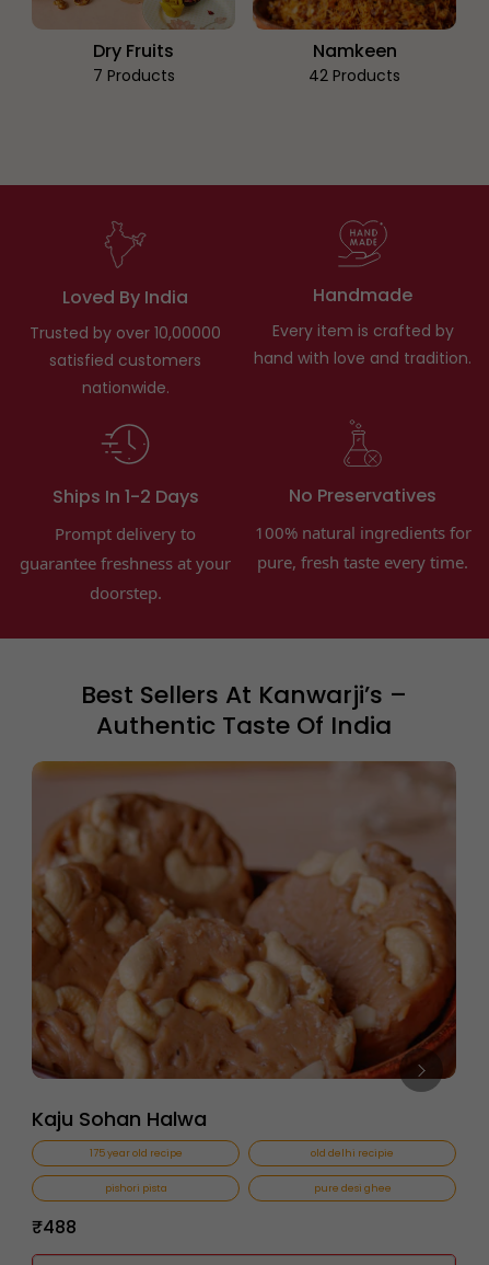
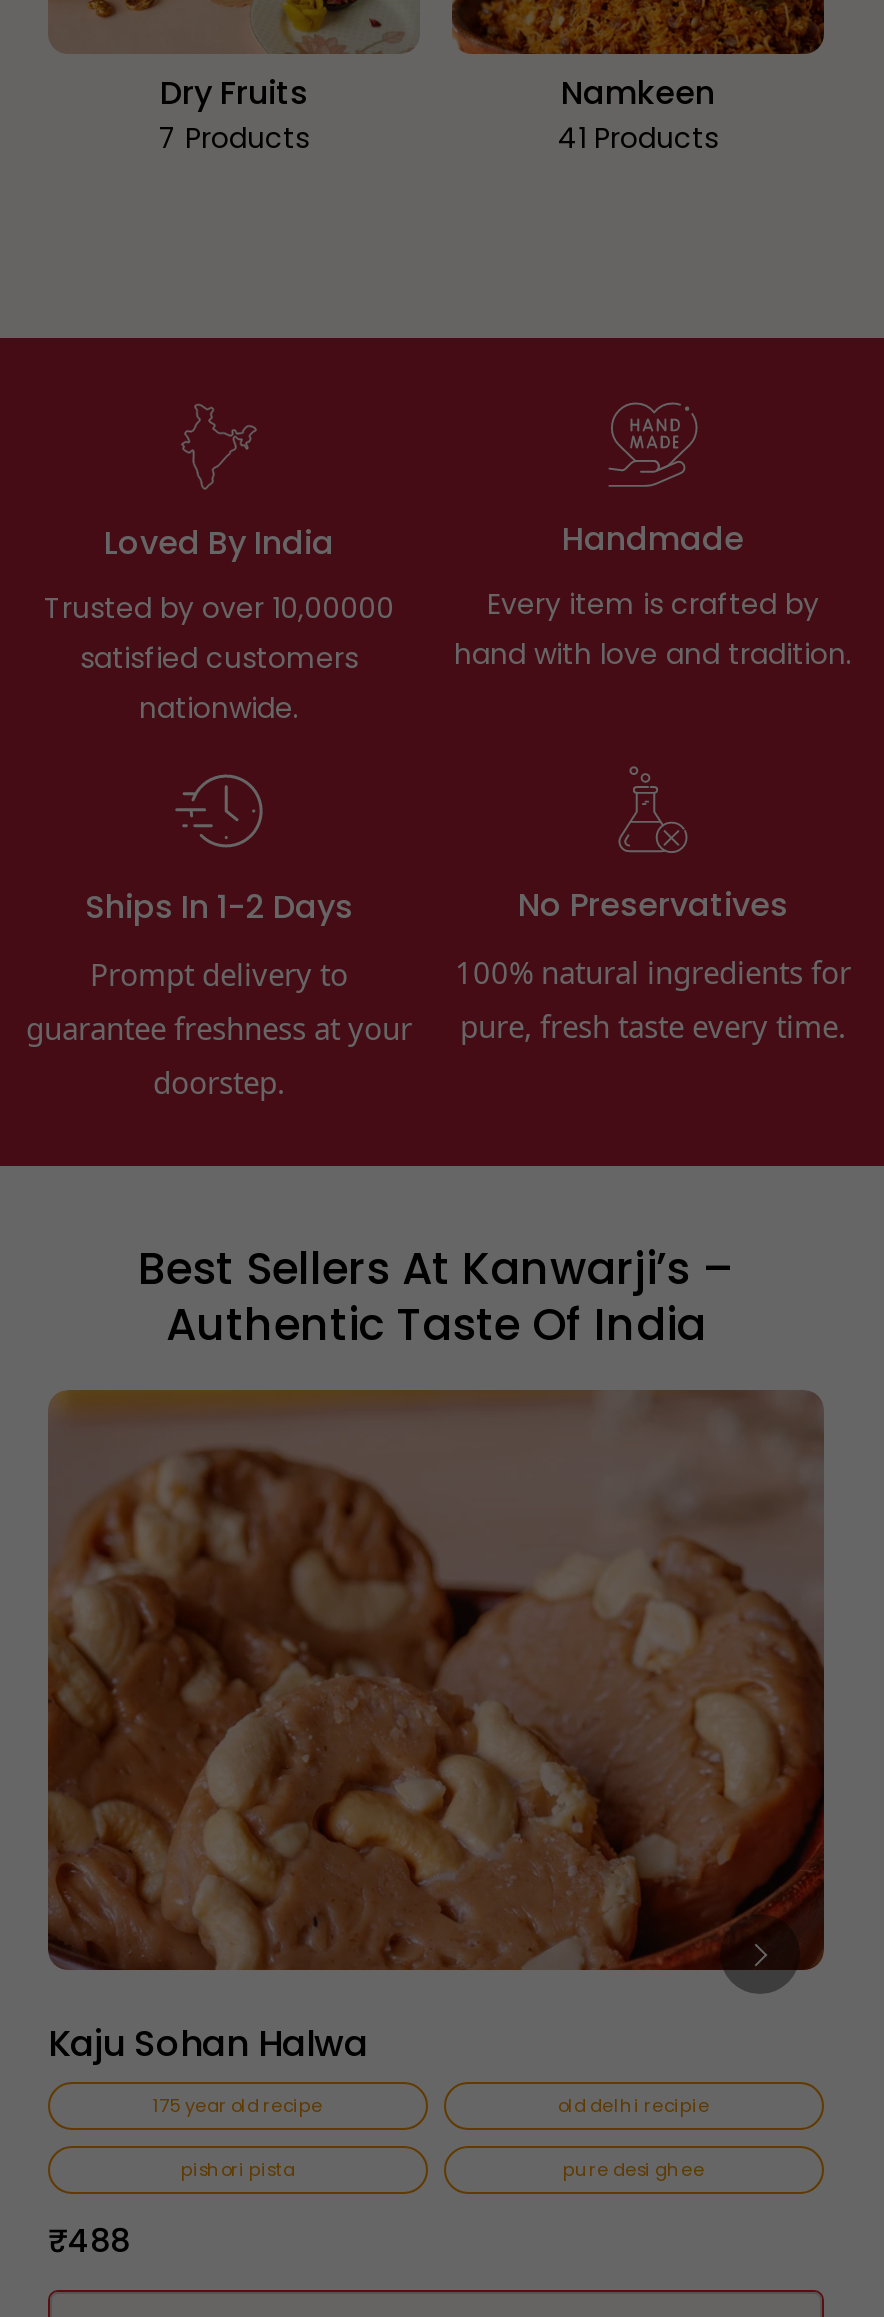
- 42 Products
+ 41 Products
